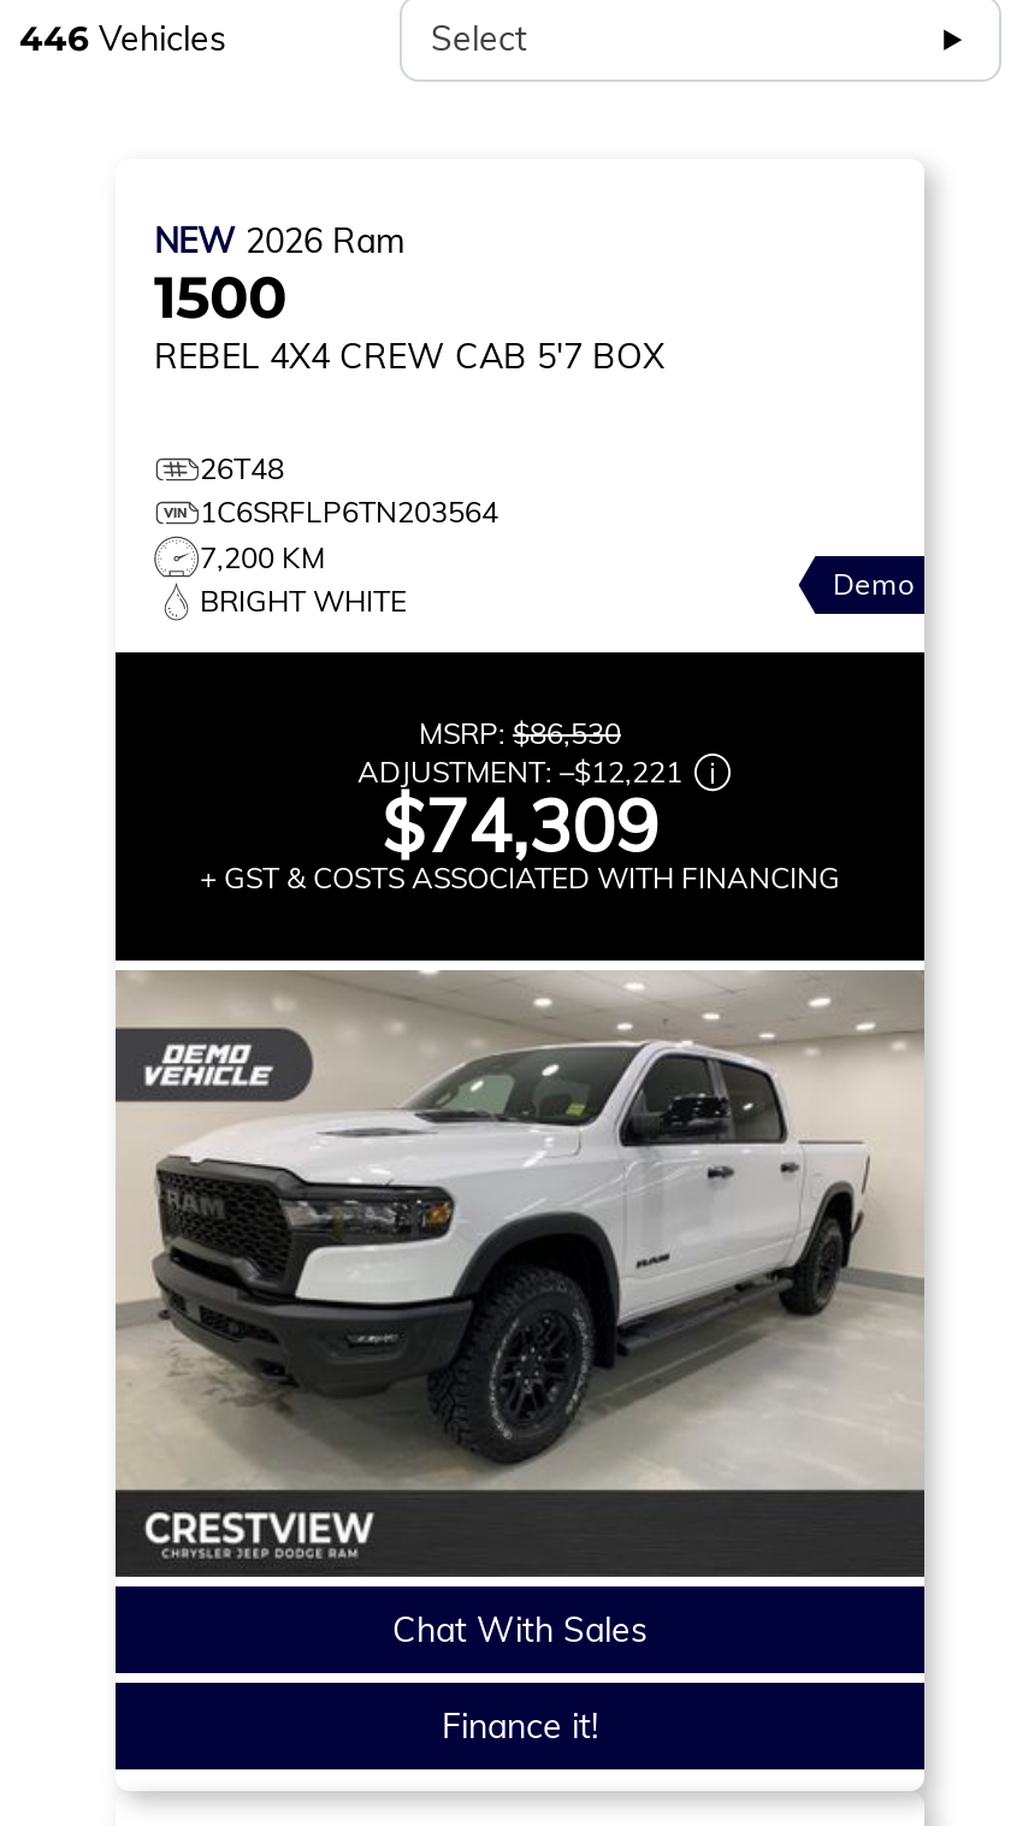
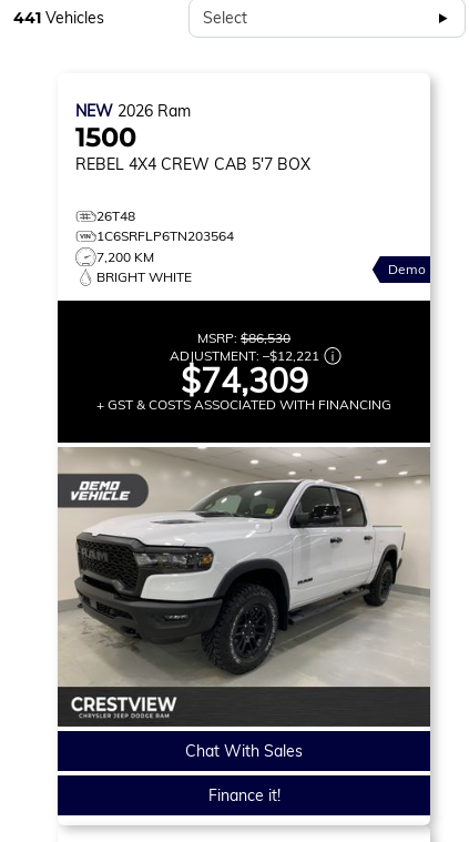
- 446 Vehicles
+ 441 Vehicles
